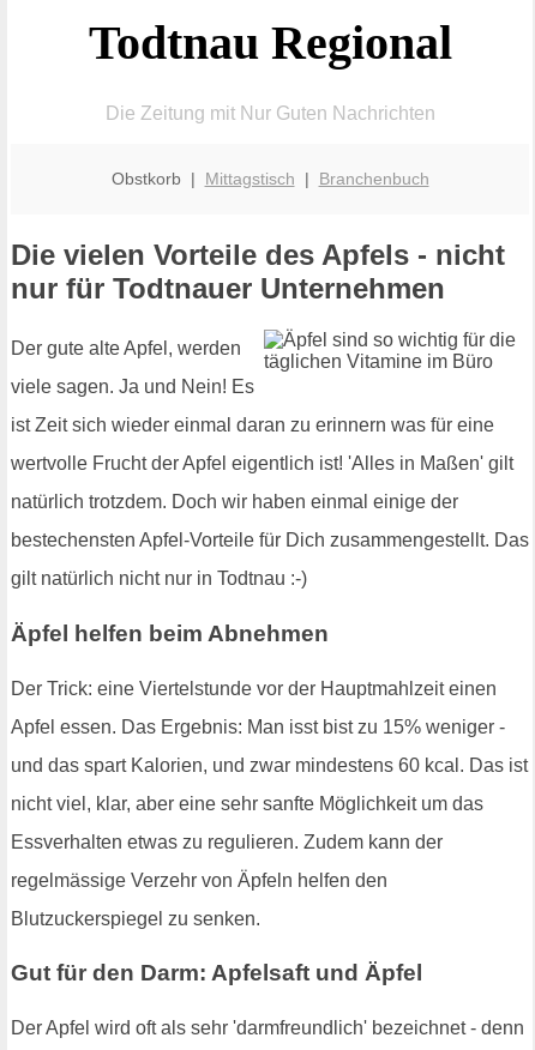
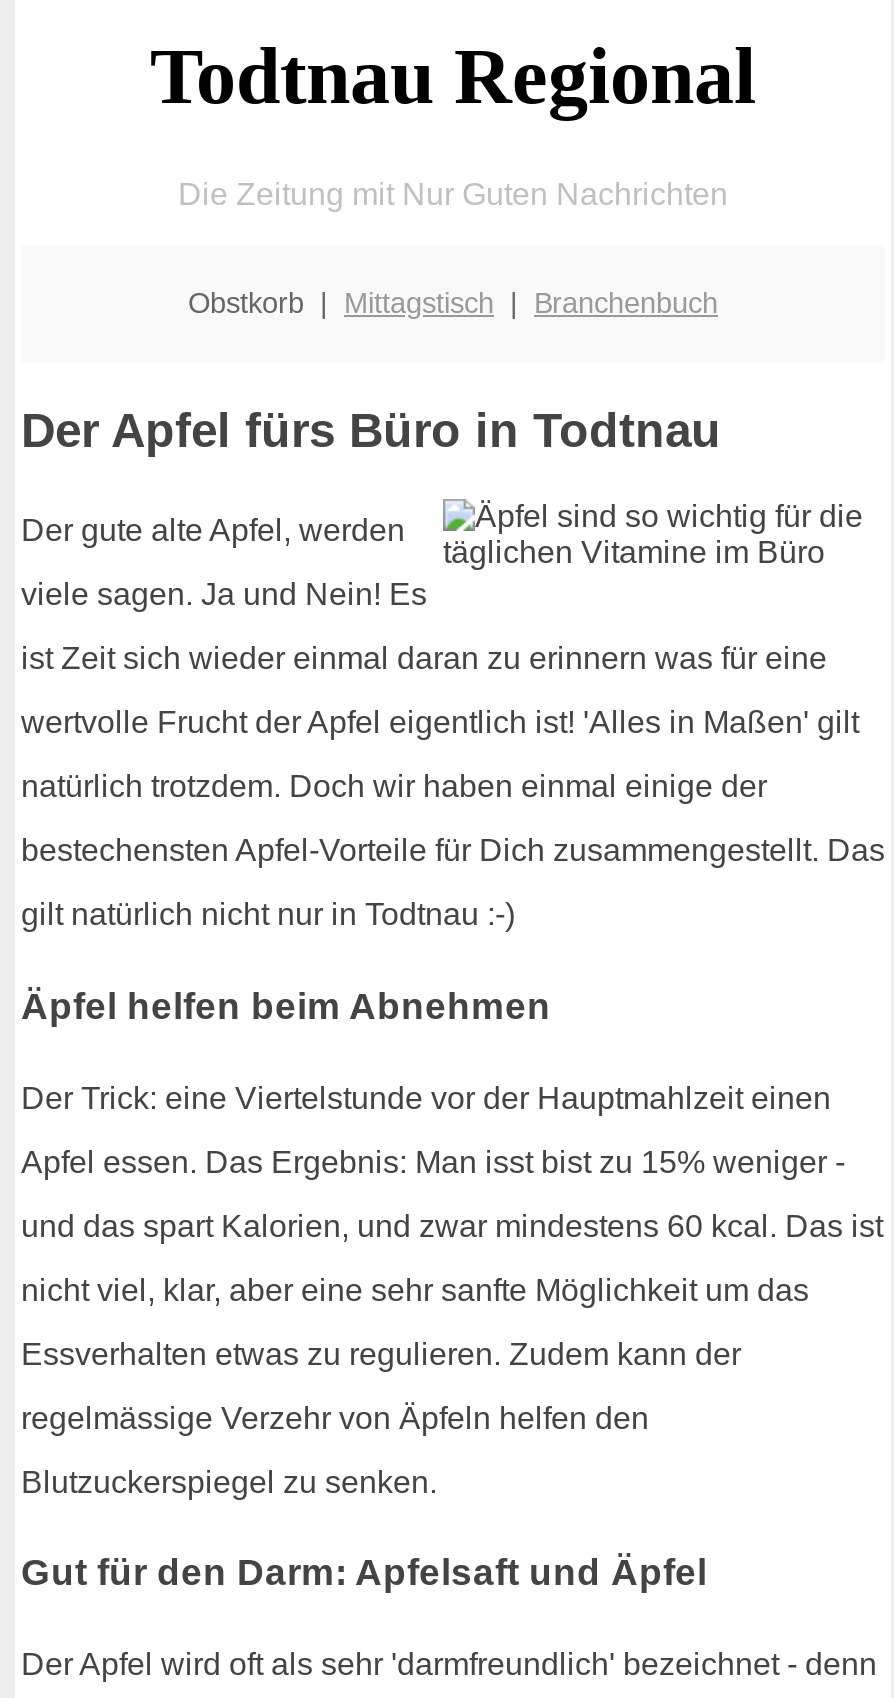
- Die vielen Vorteile des Apfels - nicht
- nur für Todtnauer Unternehmen
+ Der Apfel fürs Büro in Todtnau
